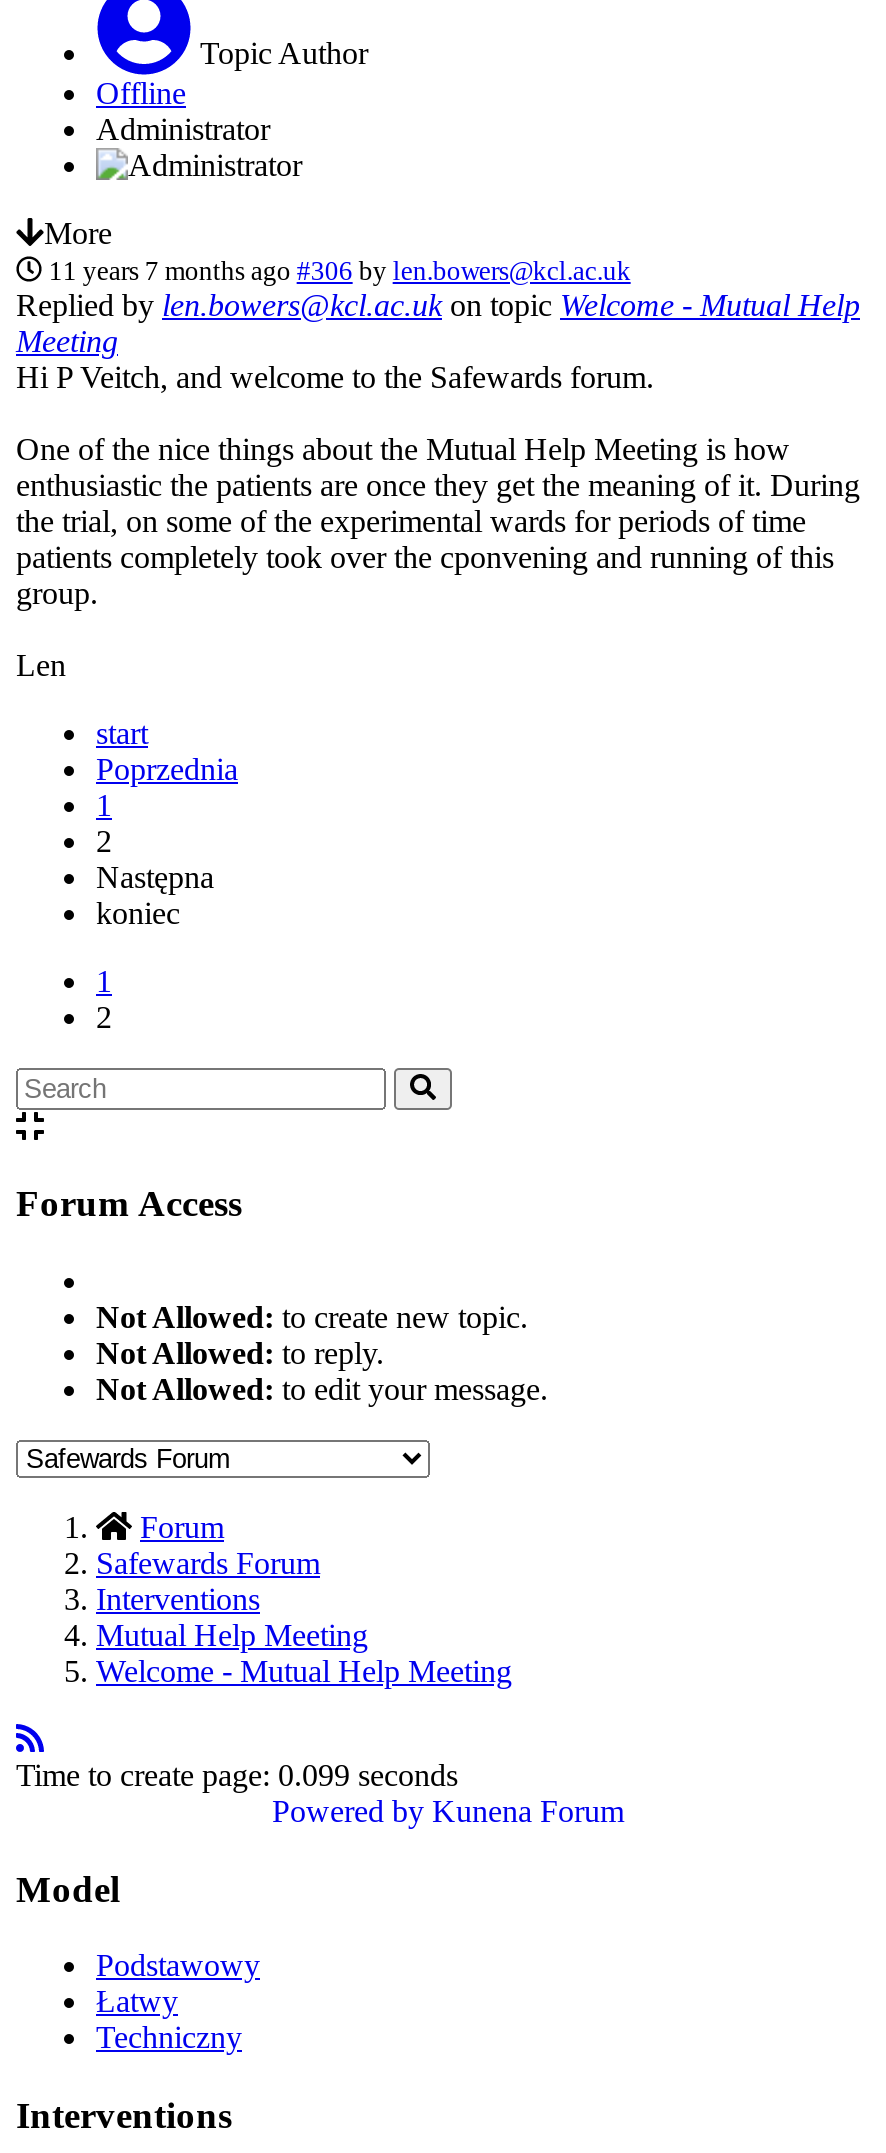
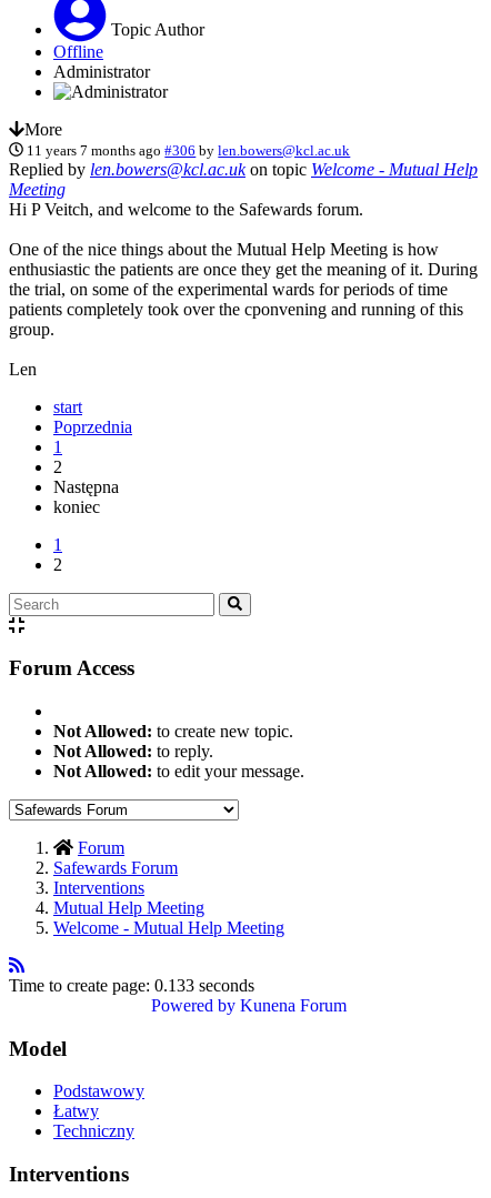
- Time to create page: 0.099 seconds
+ Time to create page: 0.133 seconds
